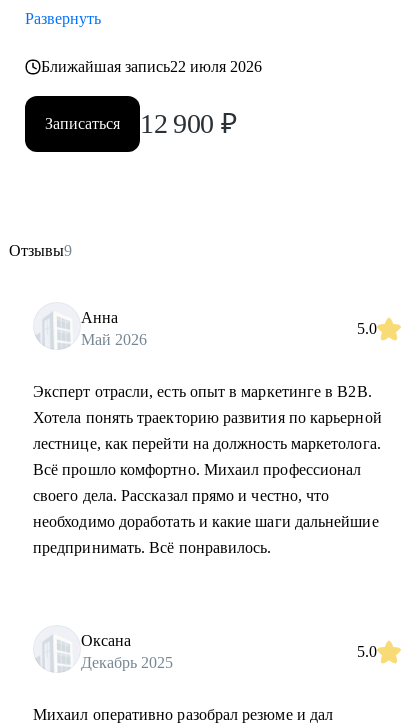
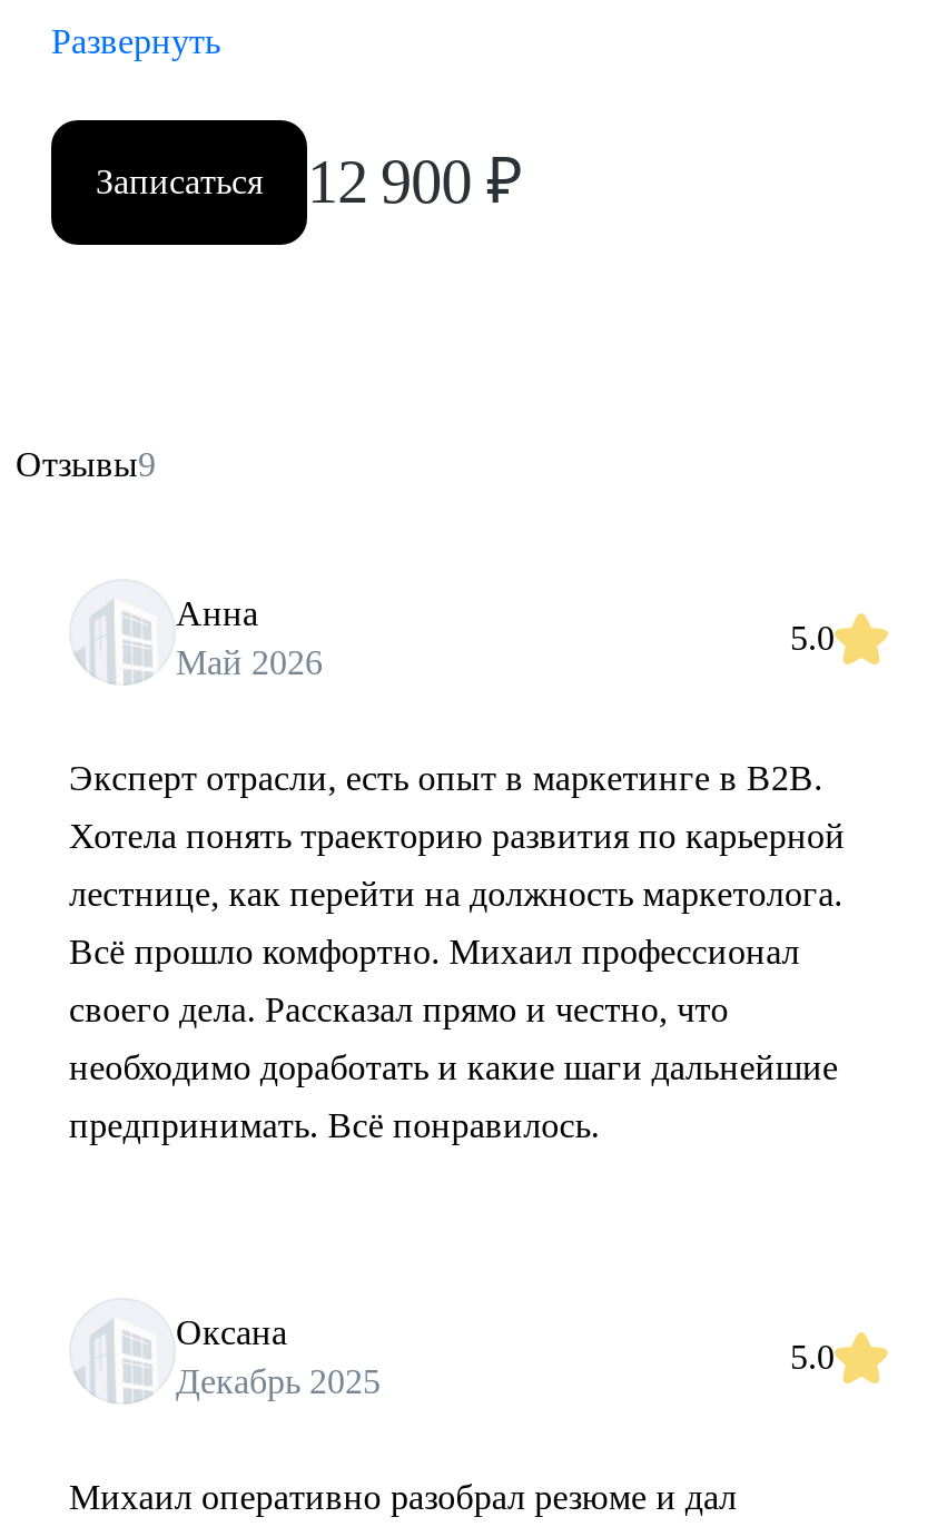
- Ближайшая запись22 июля 2026
